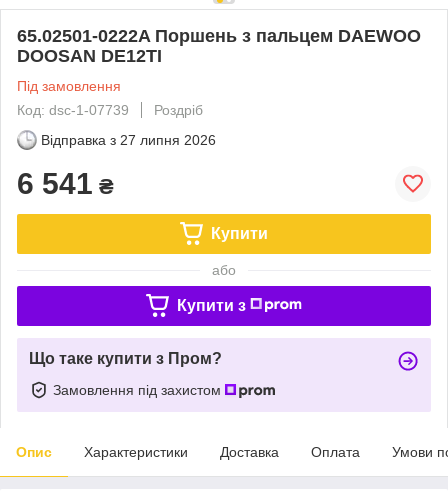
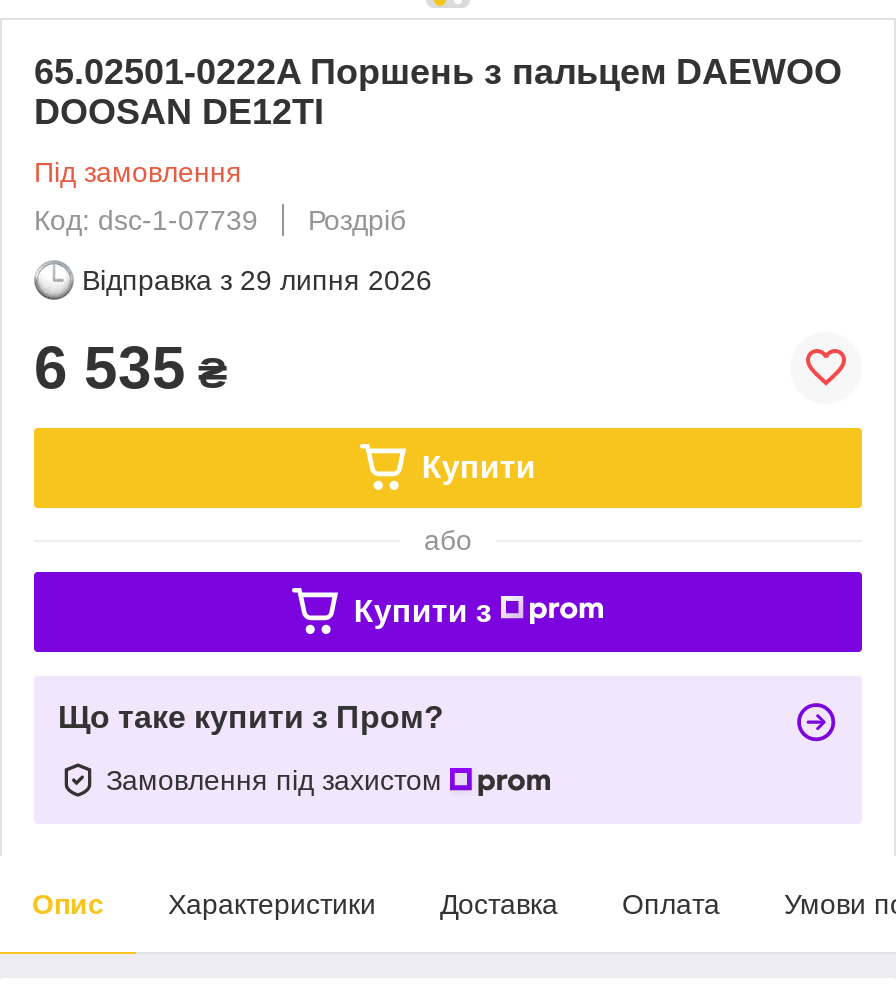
- Відправка з 27 липня 2026
+ Відправка з 29 липня 2026

- 6 541 ₴
+ 6 535 ₴
